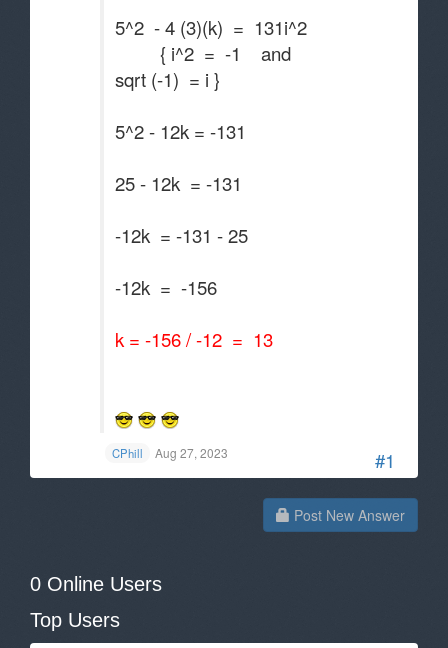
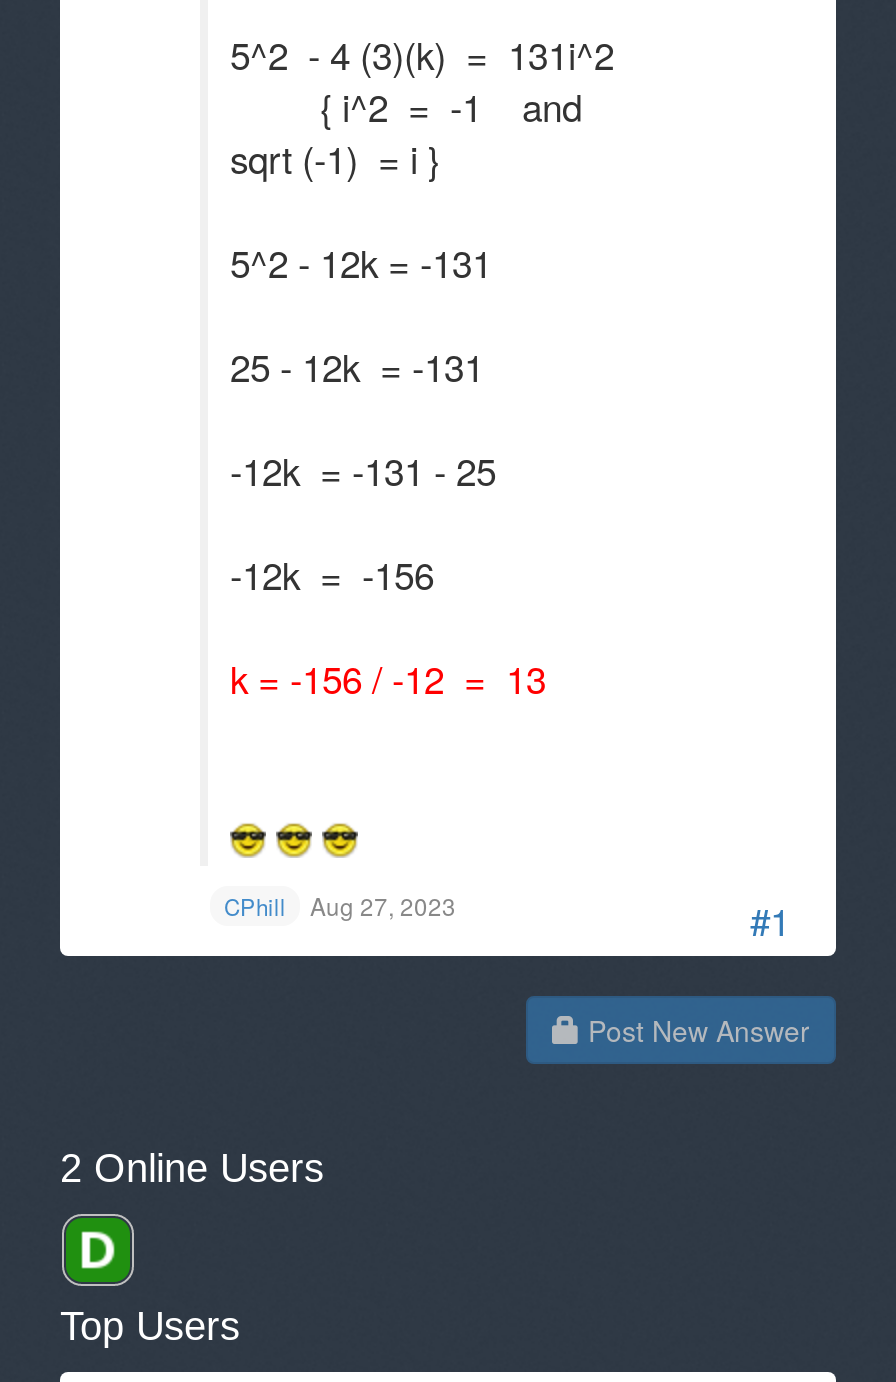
- 0 Online Users
+ 2 Online Users
